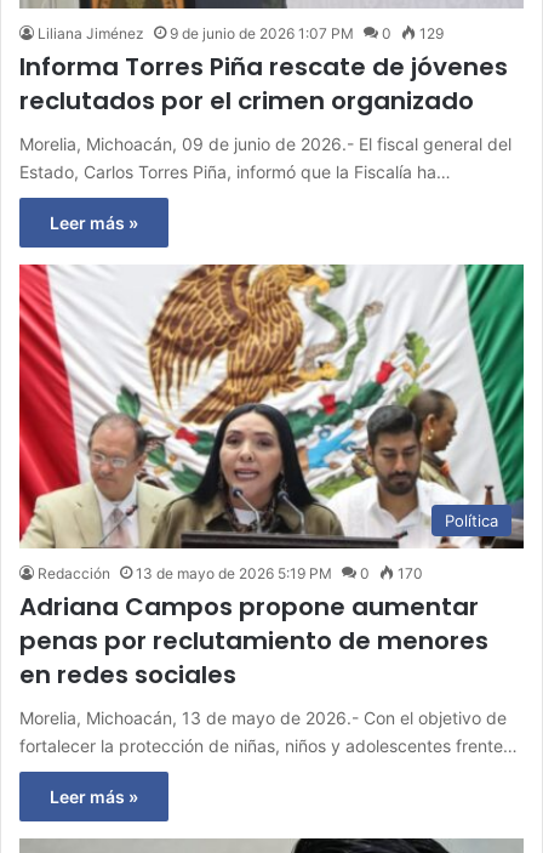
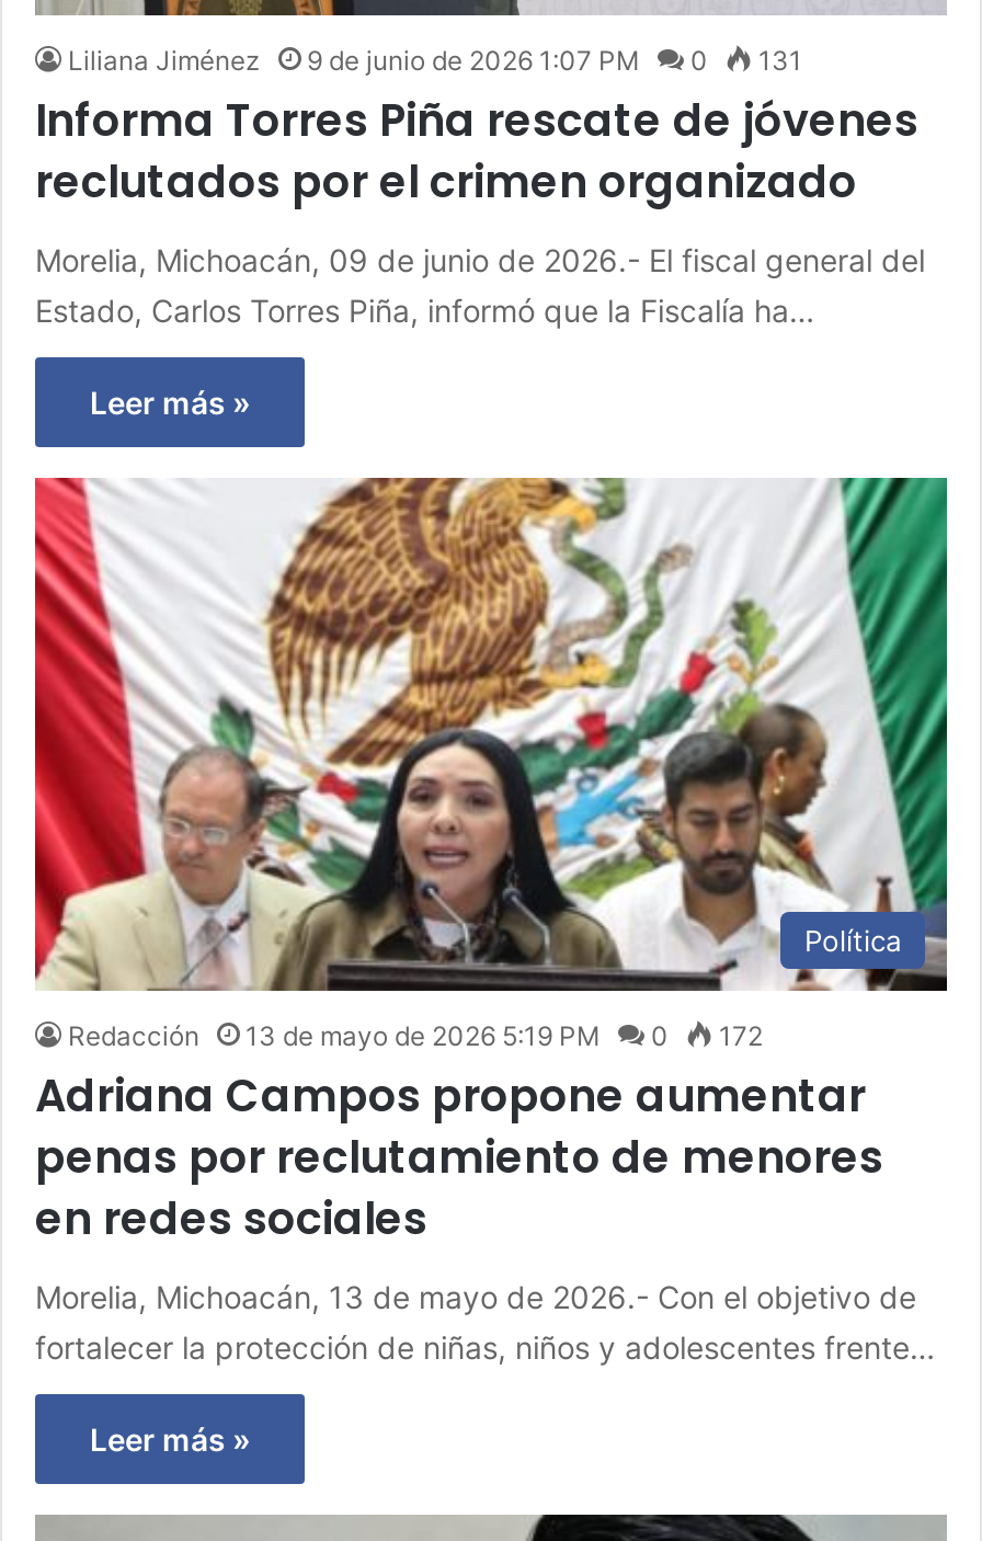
- Liliana Jiménez 9 de junio de 2026 1:07 PM 0 129
+ Liliana Jiménez 9 de junio de 2026 1:07 PM 0 131

- Redacción 13 de mayo de 2026 5:19 PM 0 170
+ Redacción 13 de mayo de 2026 5:19 PM 0 172
